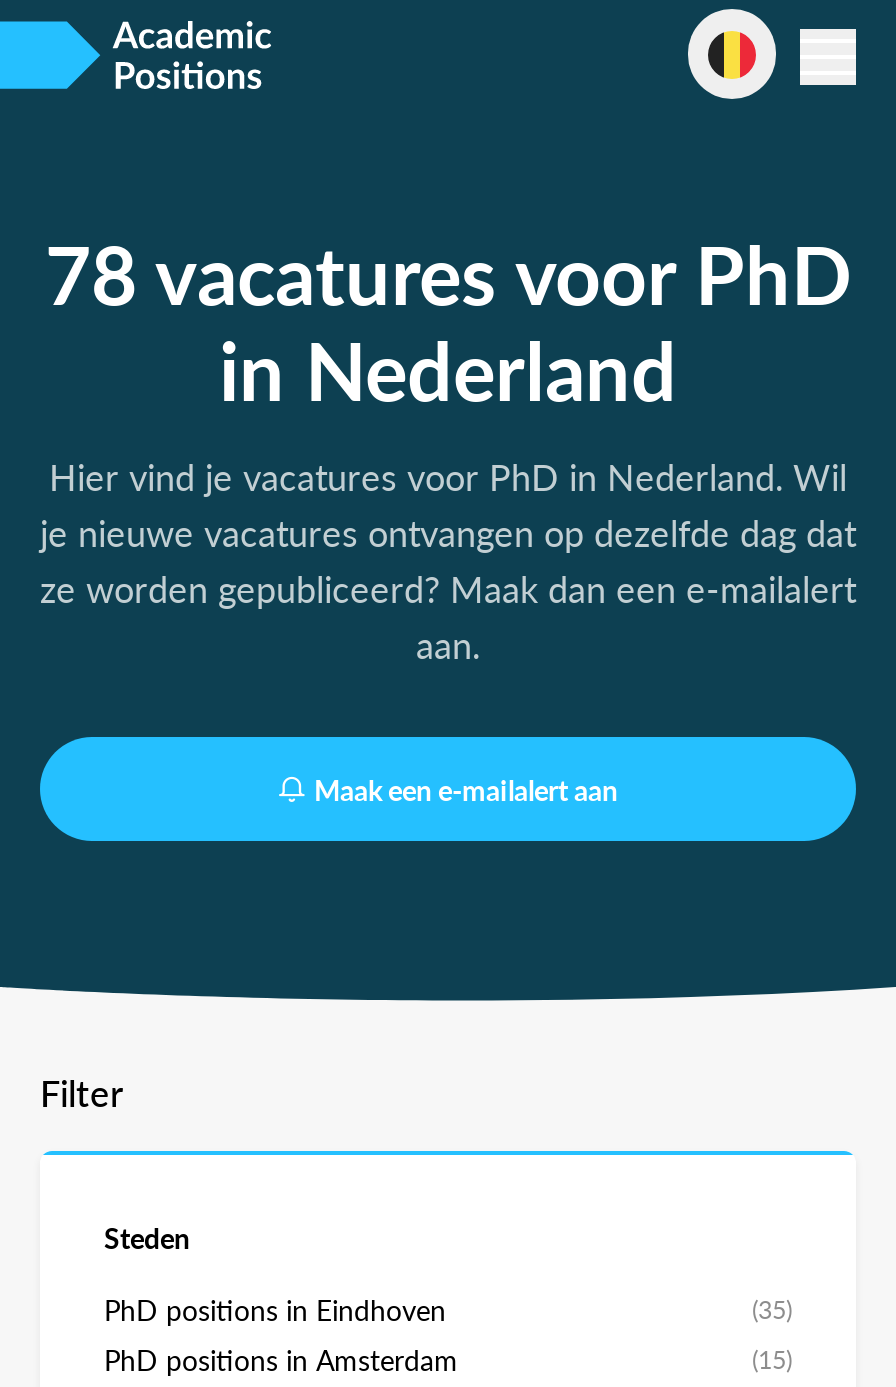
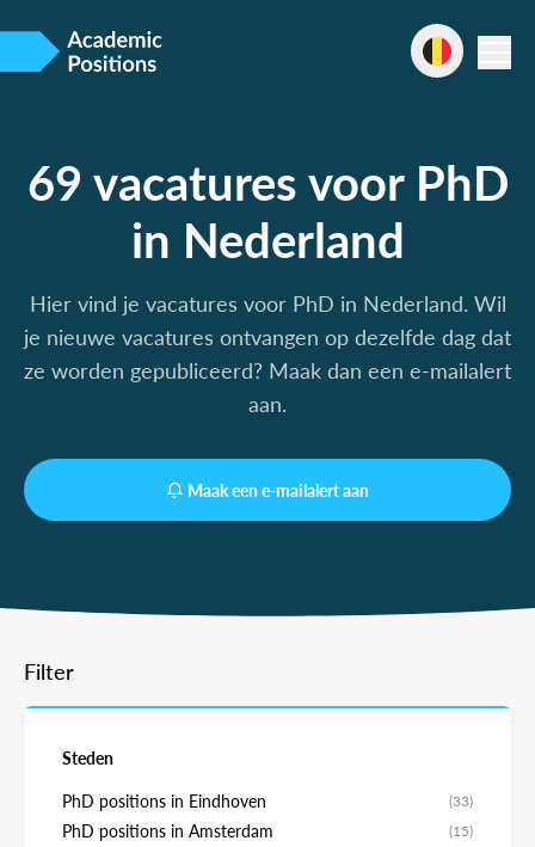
- 78 vacatures voor PhD
+ 69 vacatures voor PhD

- (35)
+ (33)
